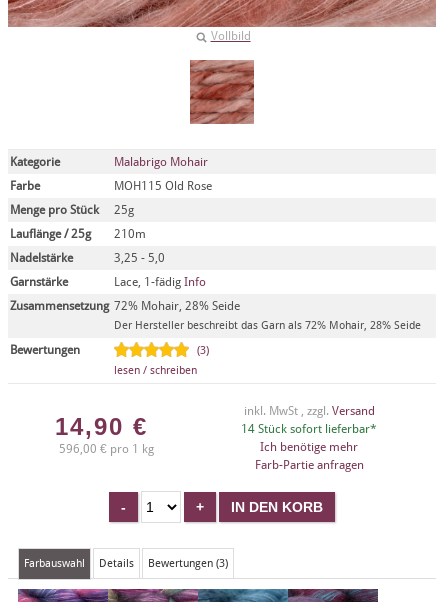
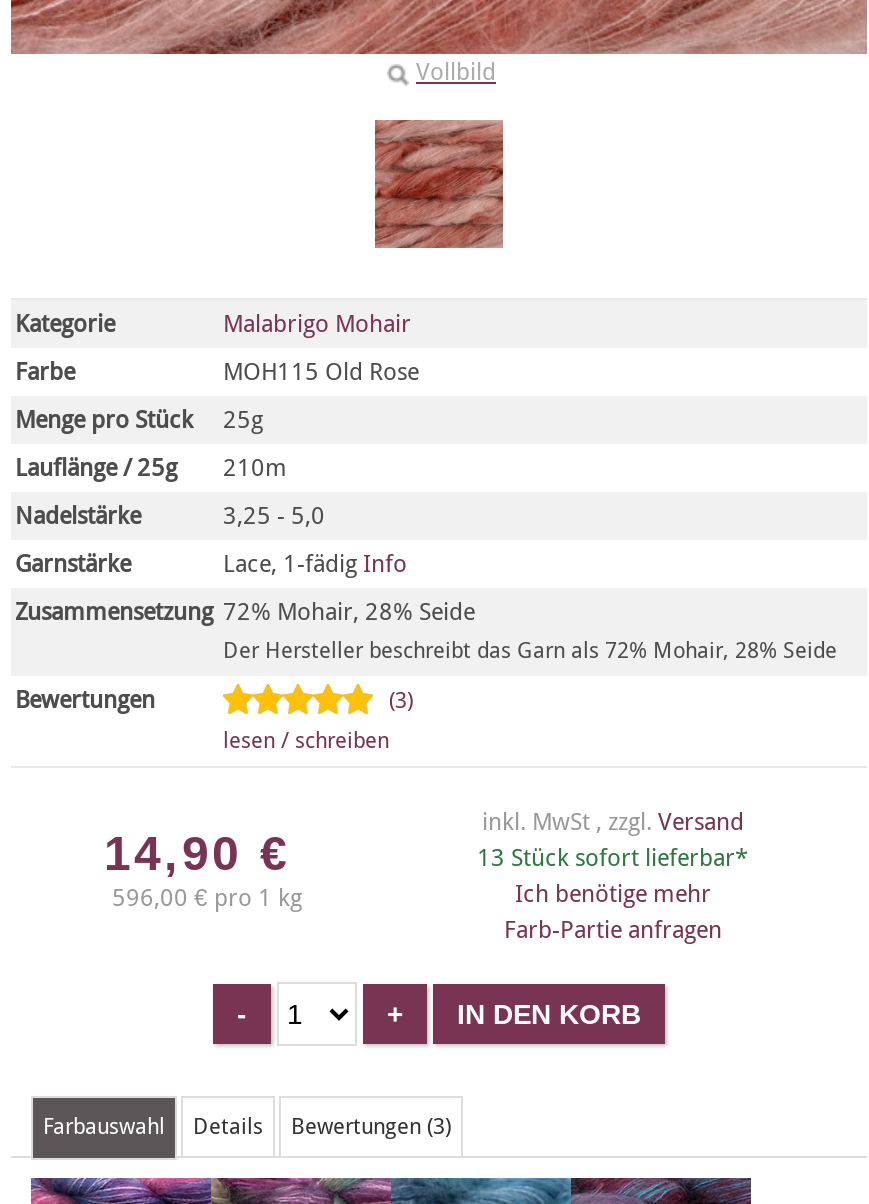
- 14 Stück sofort lieferbar*
+ 13 Stück sofort lieferbar*
